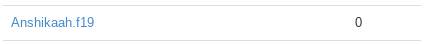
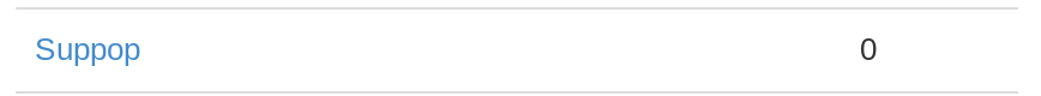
- Anshikaah.f19
+ Suppop
